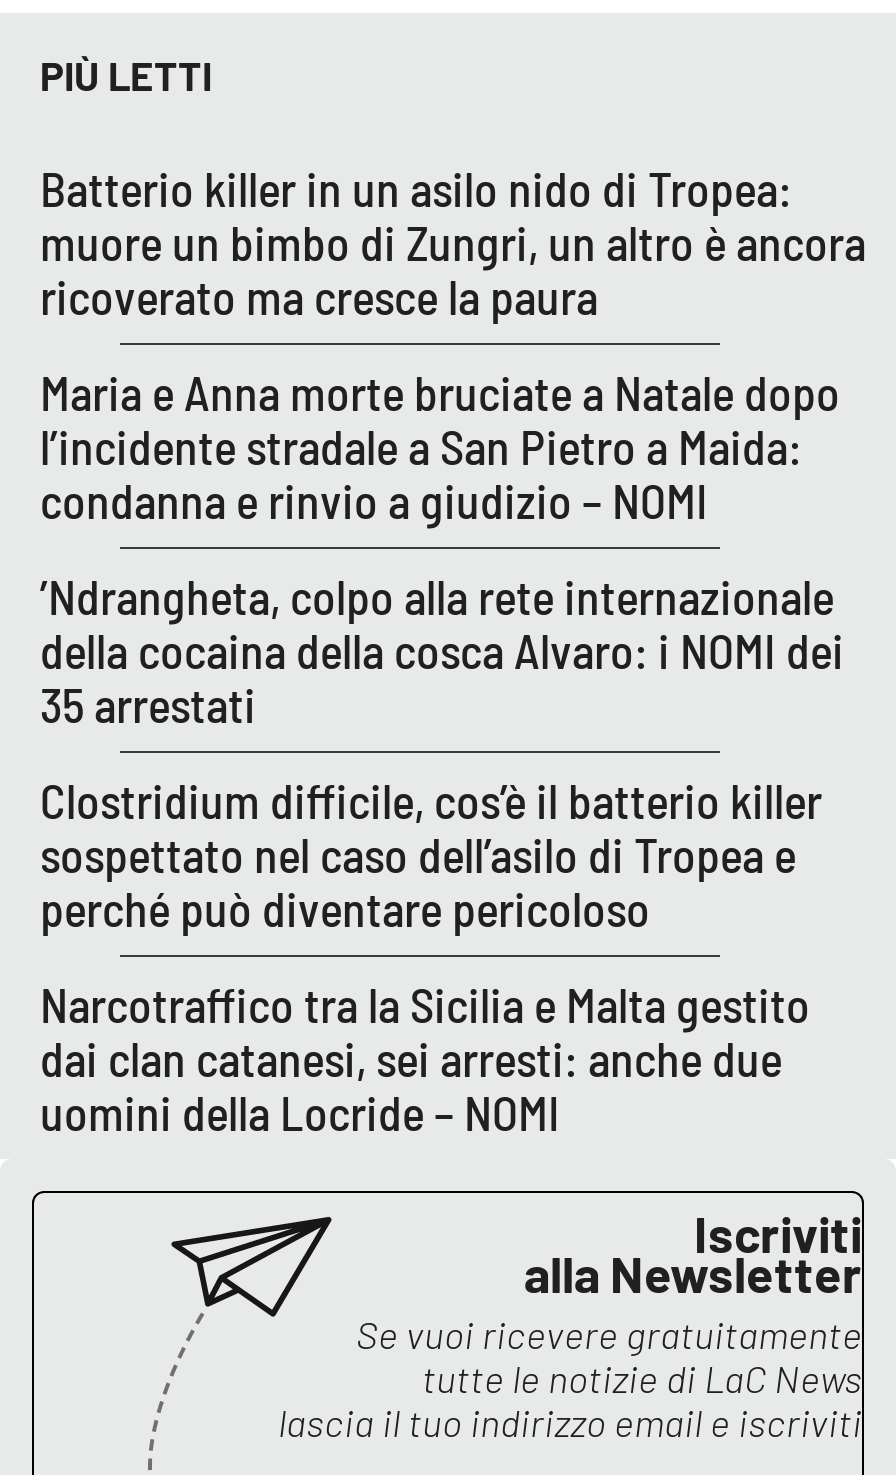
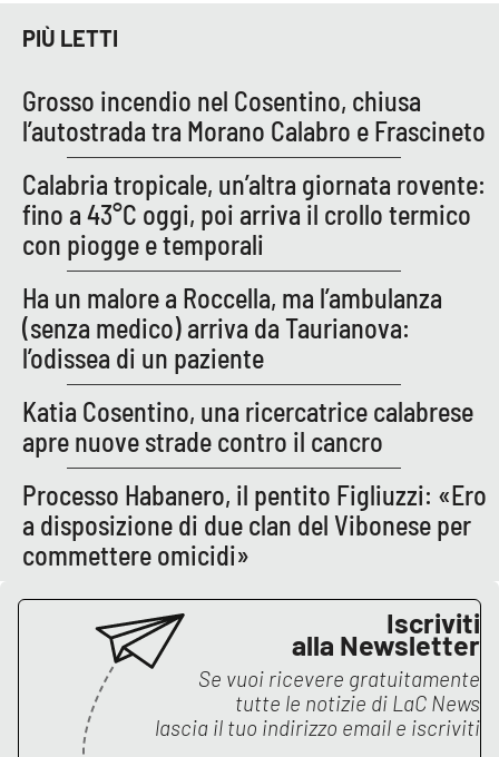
- Batterio killer in un asilo nido di Tropea:
- muore un bimbo di Zungri, un altro è ancora
- ricoverato ma cresce la paura
+ Grosso incendio nel Cosentino, chiusa
+ l’autostrada tra Morano Calabro e Frascineto

- Maria e Anna morte bruciate a Natale dopo
- l’incidente stradale a San Pietro a Maida:
- condanna e rinvio a giudizio – NOMI
+ Calabria tropicale, un’altra giornata rovente:
+ fino a 43°C oggi, poi arriva il crollo termico
+ con piogge e temporali

- ’Ndrangheta, colpo alla rete internazionale
- della cocaina della cosca Alvaro: i NOMI dei
- 35 arrestati
+ Ha un malore a Roccella, ma l’ambulanza
+ (senza medico) arriva da Taurianova:
+ l’odissea di un paziente

- Clostridium difficile, cos’è il batterio killer
- sospettato nel caso dell’asilo di Tropea e
- perché può diventare pericoloso
+ Katia Cosentino, una ricercatrice calabrese
+ apre nuove strade contro il cancro

- Narcotraffico tra la Sicilia e Malta gestito
- dai clan catanesi, sei arresti: anche due
- uomini della Locride – NOMI
+ Processo Habanero, il pentito Figliuzzi: «Ero
+ a disposizione di due clan del Vibonese per
+ commettere omicidi»
